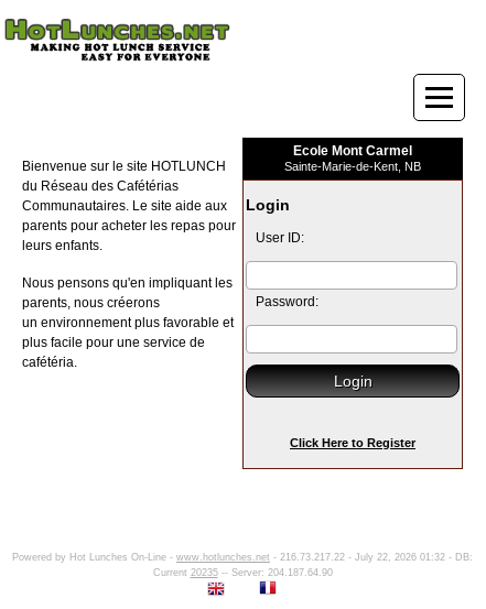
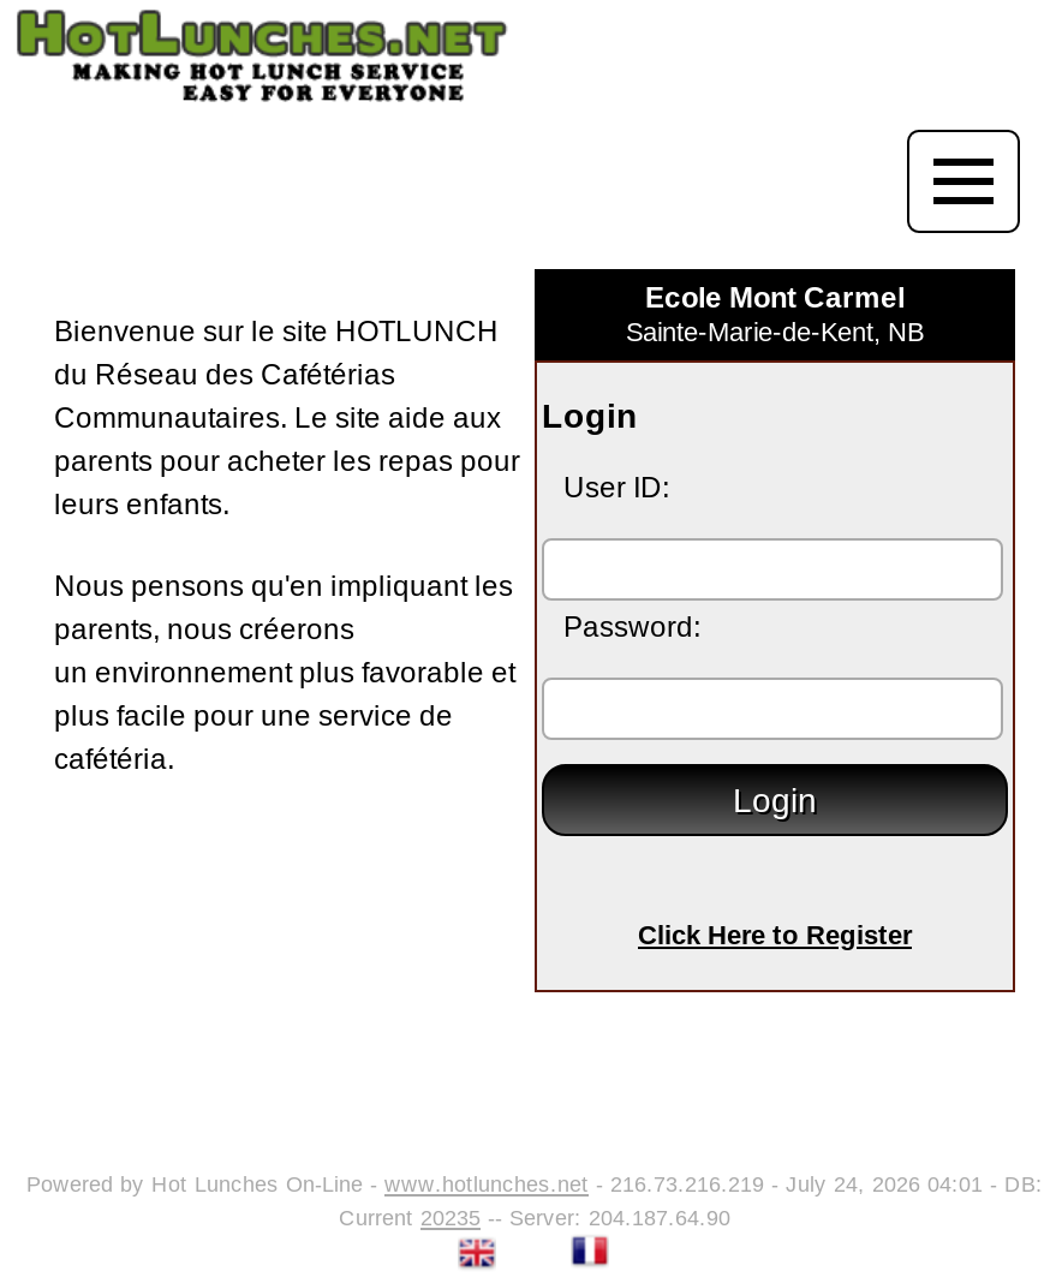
- Powered by Hot Lunches On-Line - www.hotlunches.net - 216.73.217.22 - July 22, 2026 01:32 - DB:
+ Powered by Hot Lunches On-Line - www.hotlunches.net - 216.73.216.219 - July 24, 2026 04:01 - DB:
